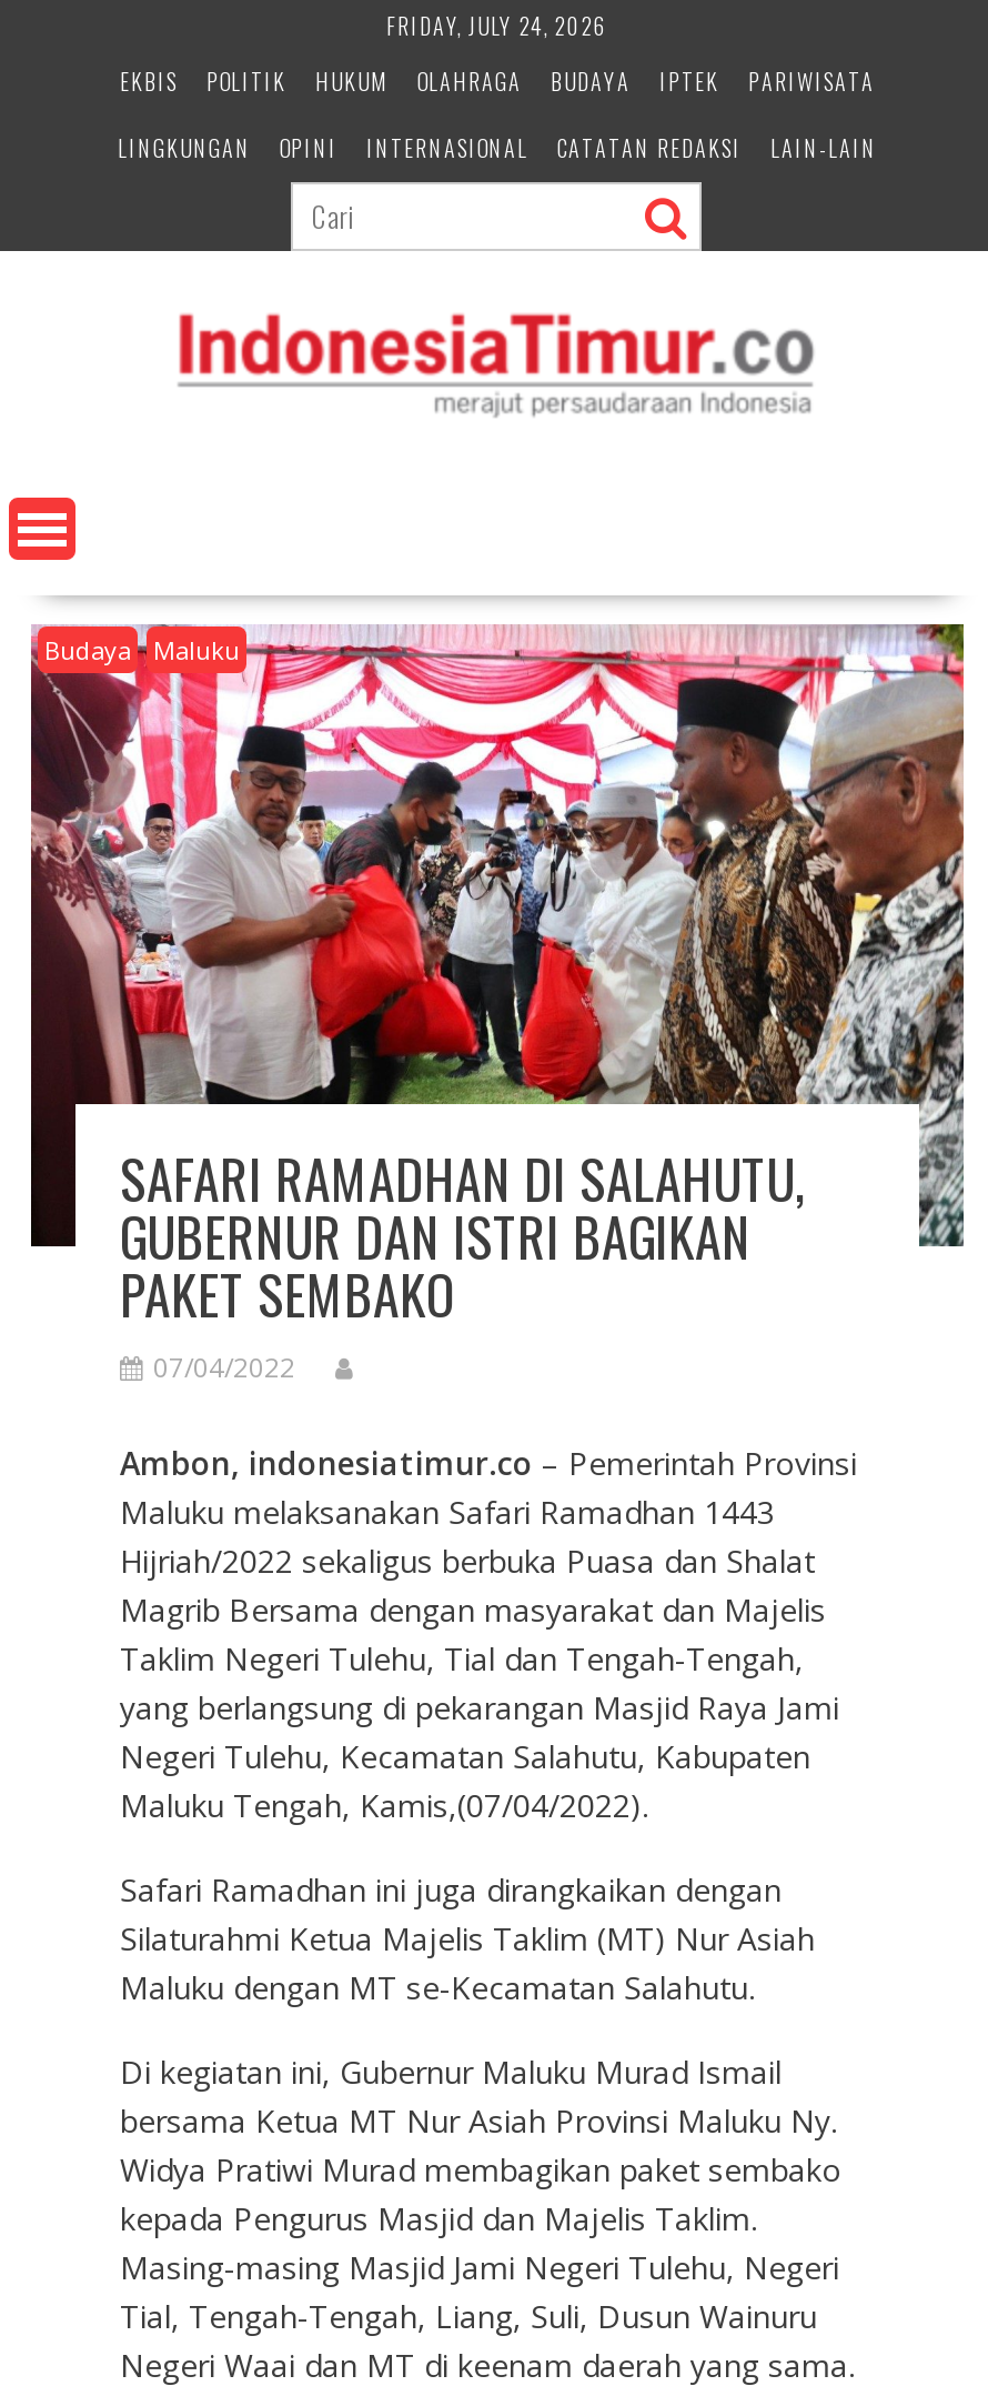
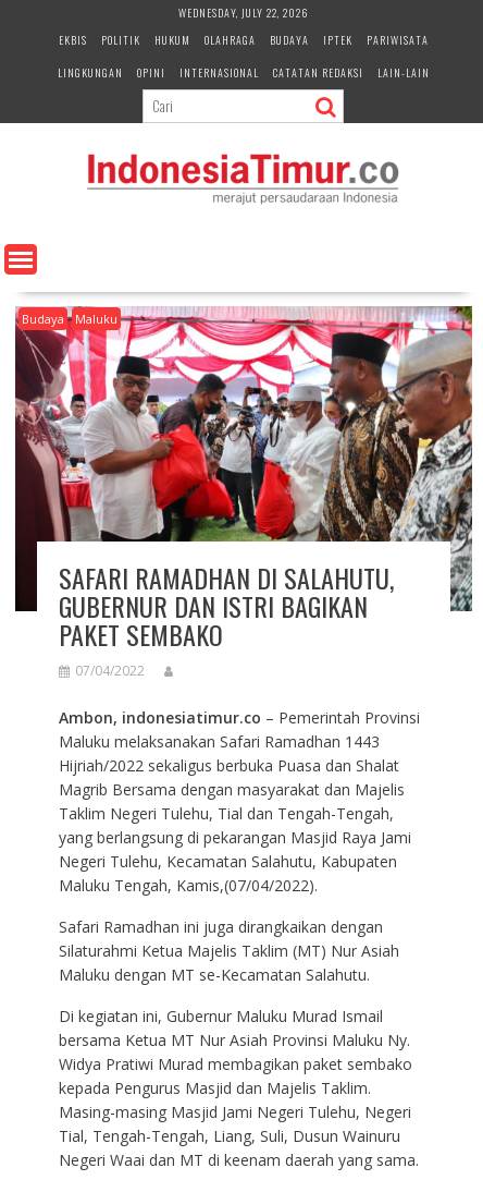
- FRIDAY, JULY 24, 2026
+ WEDNESDAY, JULY 22, 2026
